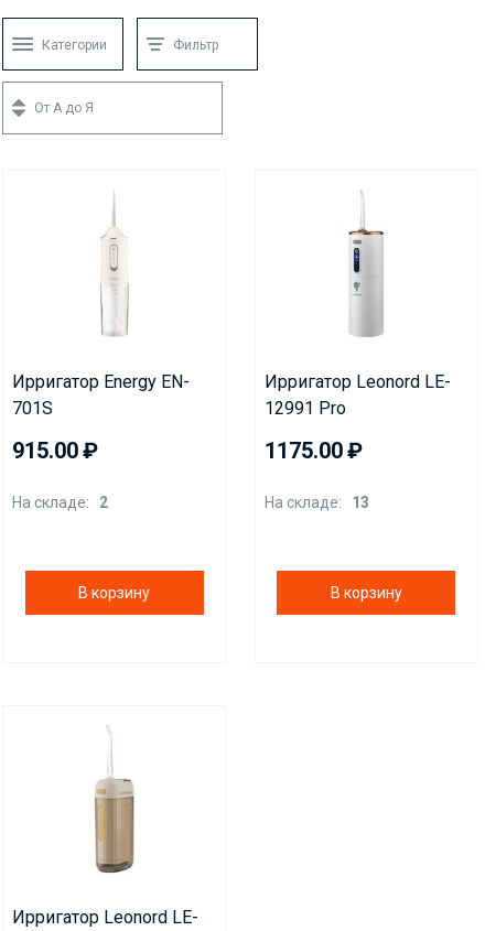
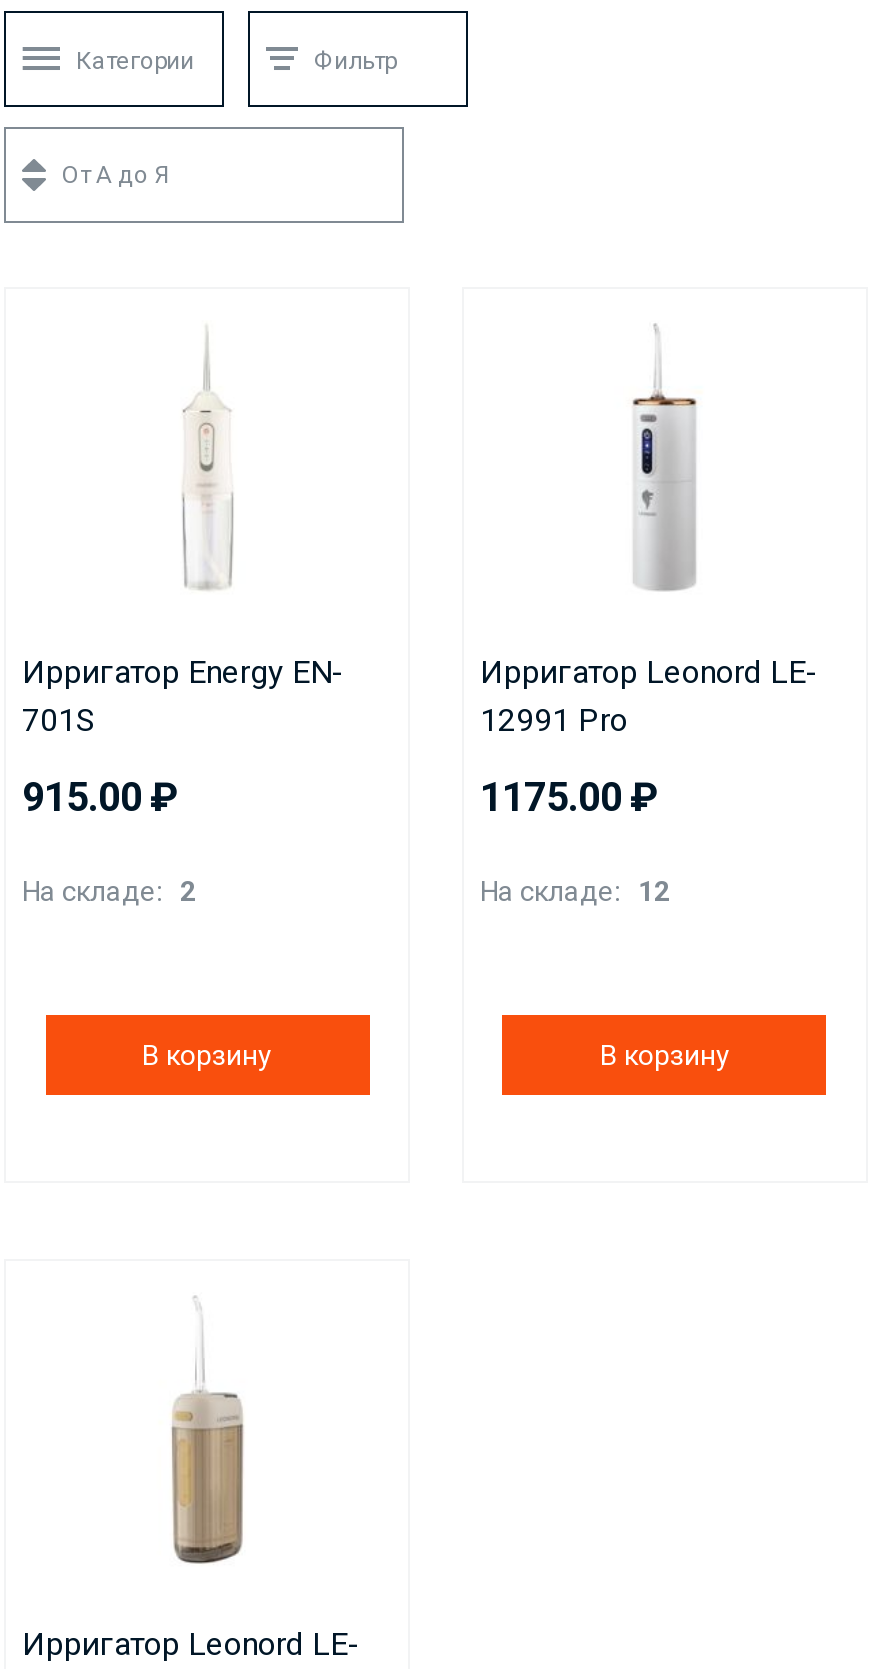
- На складе: 13
+ На складе: 12
